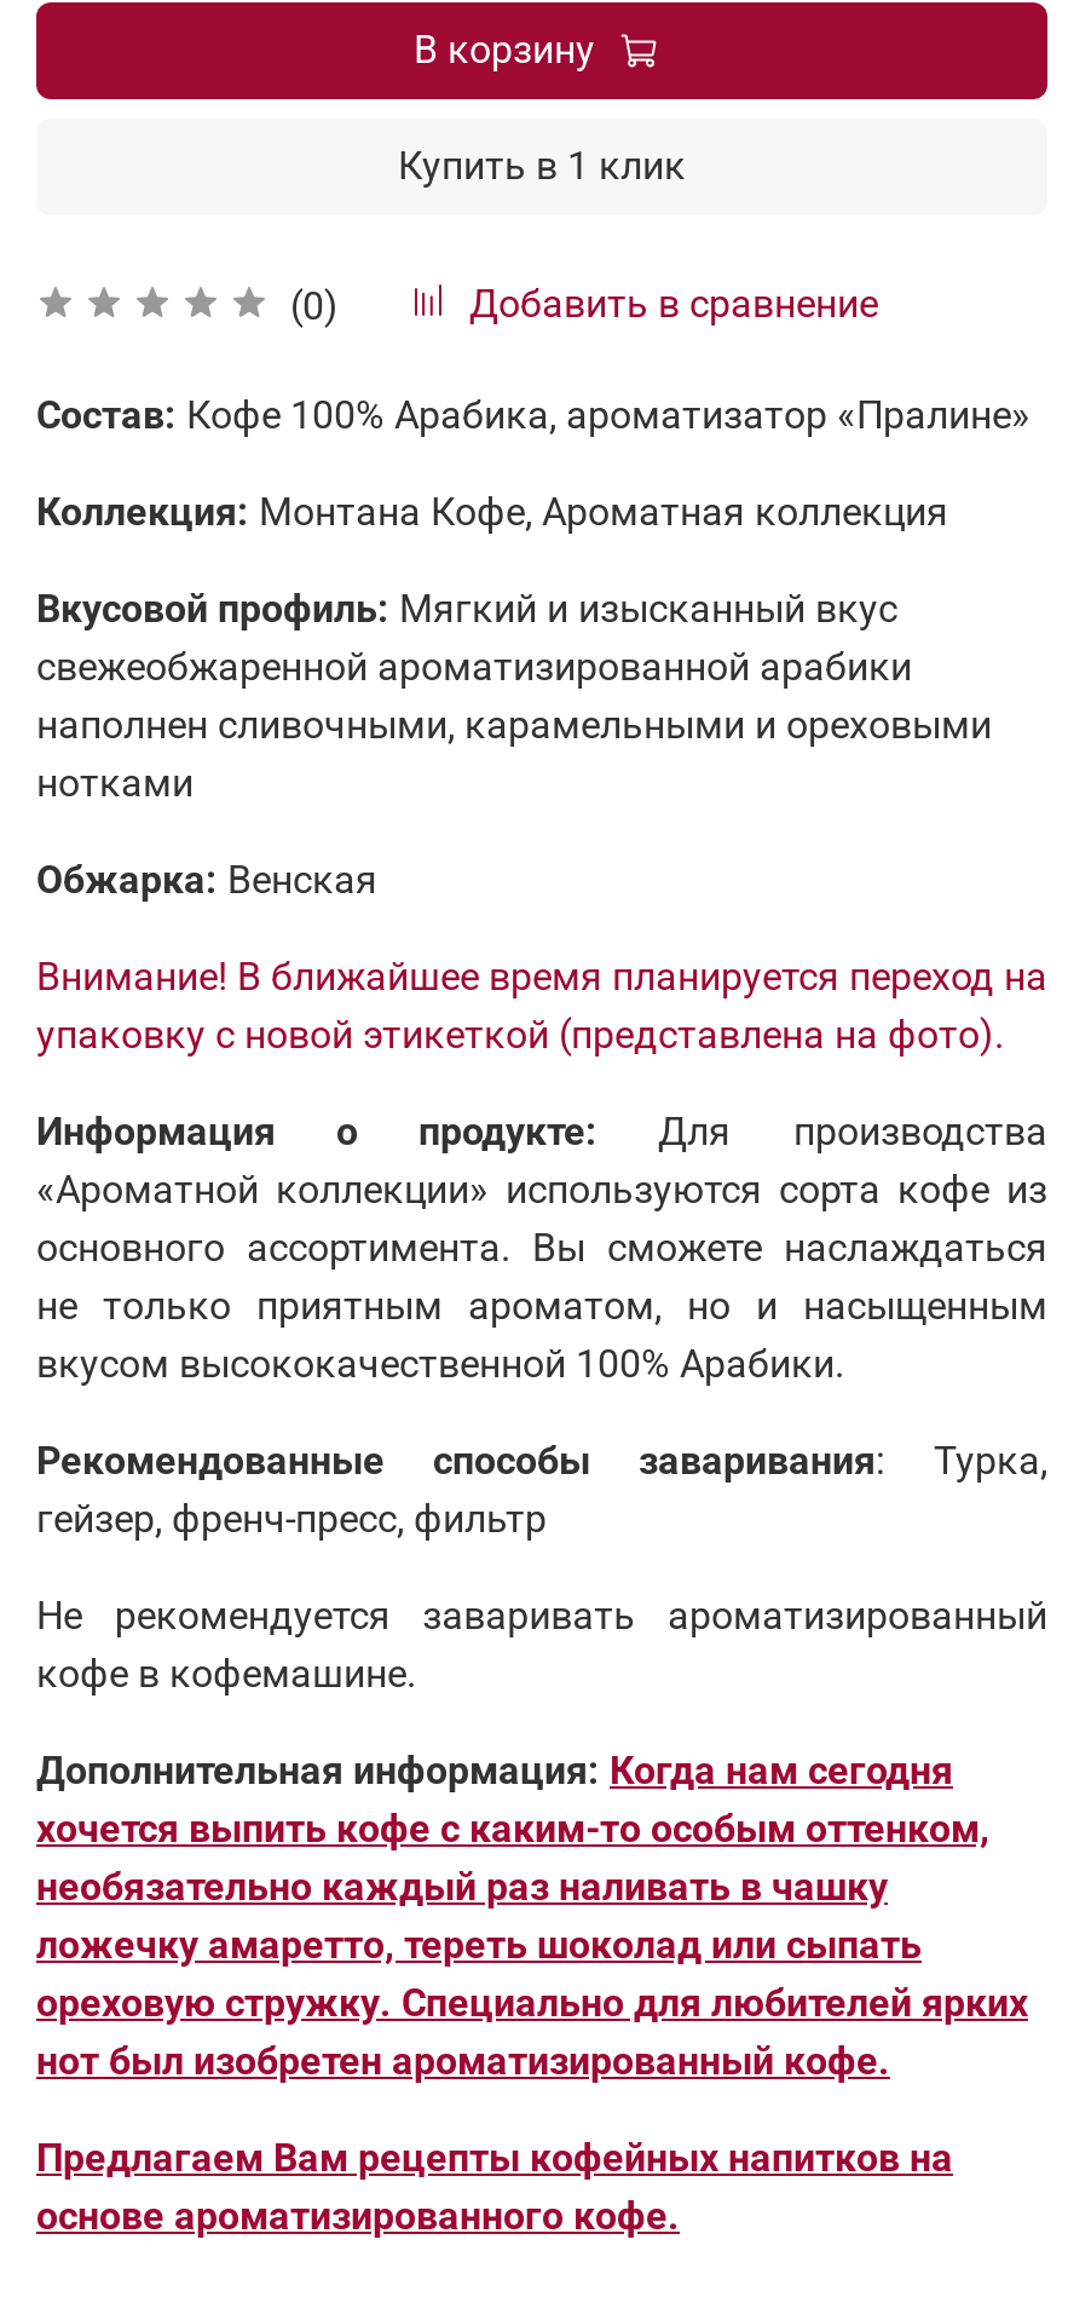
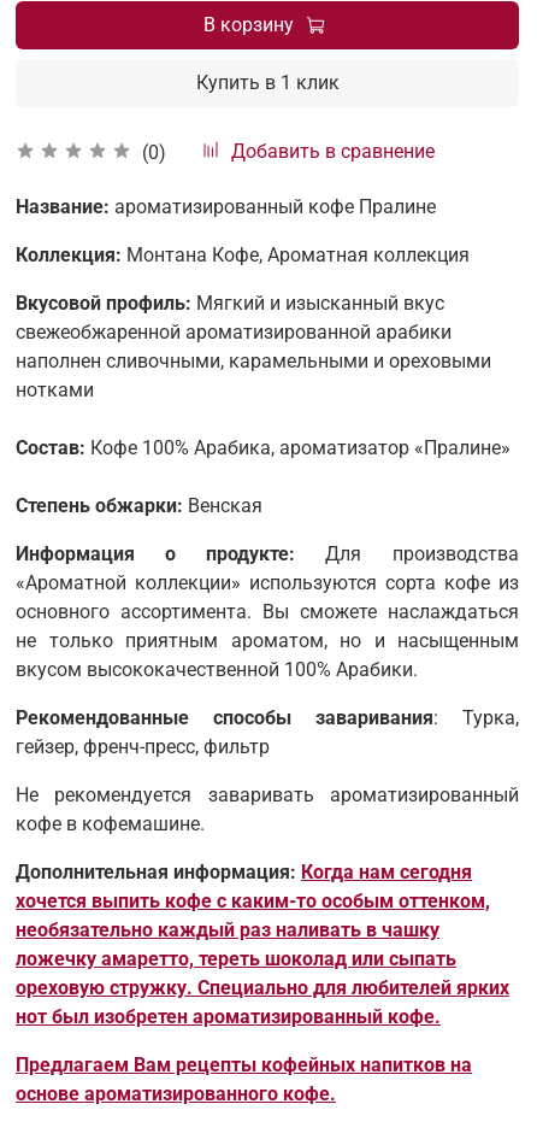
+ Название: ароматизированный кофе Пралине

moved down: Состав: Кофе 100% Арабика, ароматизатор «Пралине»

- Обжарка: Венская

- Внимание! В ближайшее время планируется переход на
- упаковку с новой этикеткой (представлена на фото).
+ Степень обжарки: Венская
